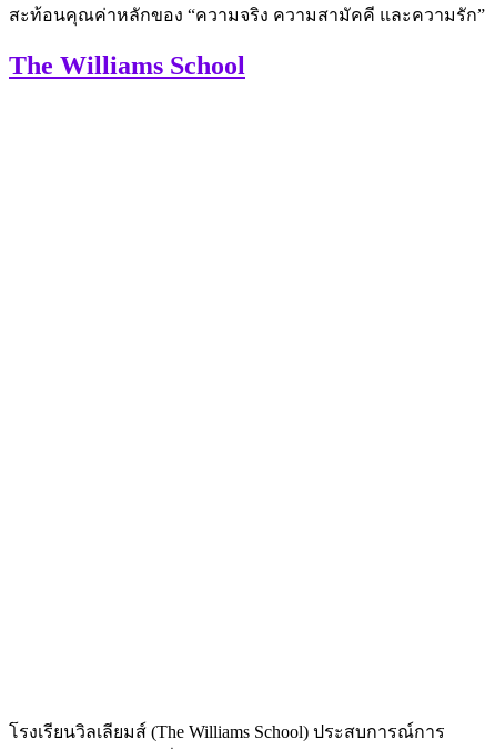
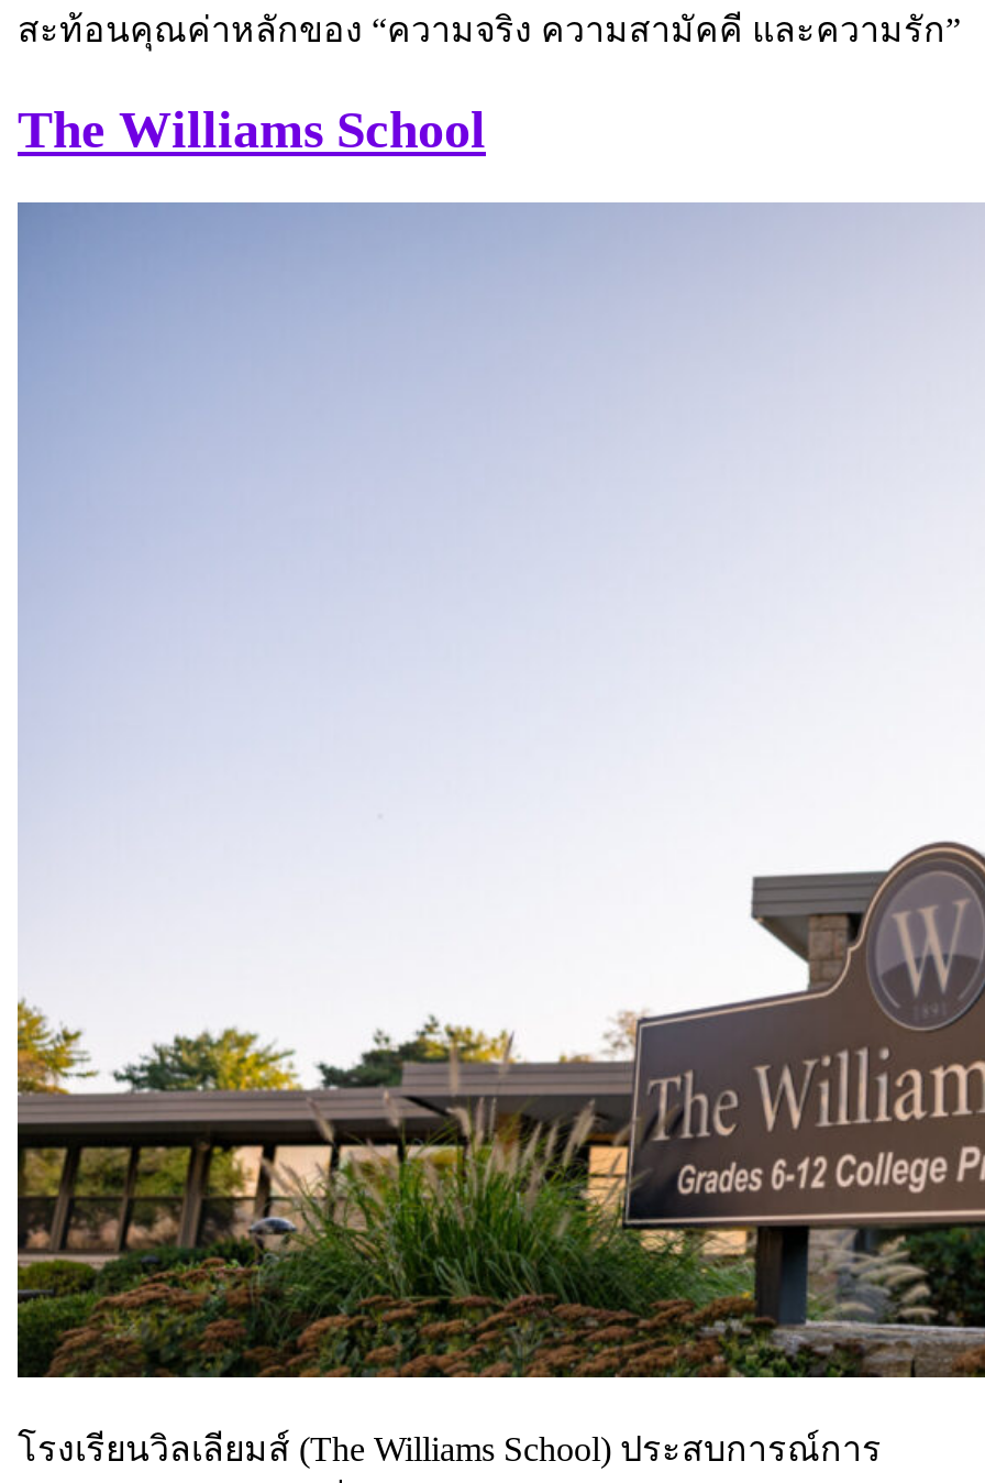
+ [image]
